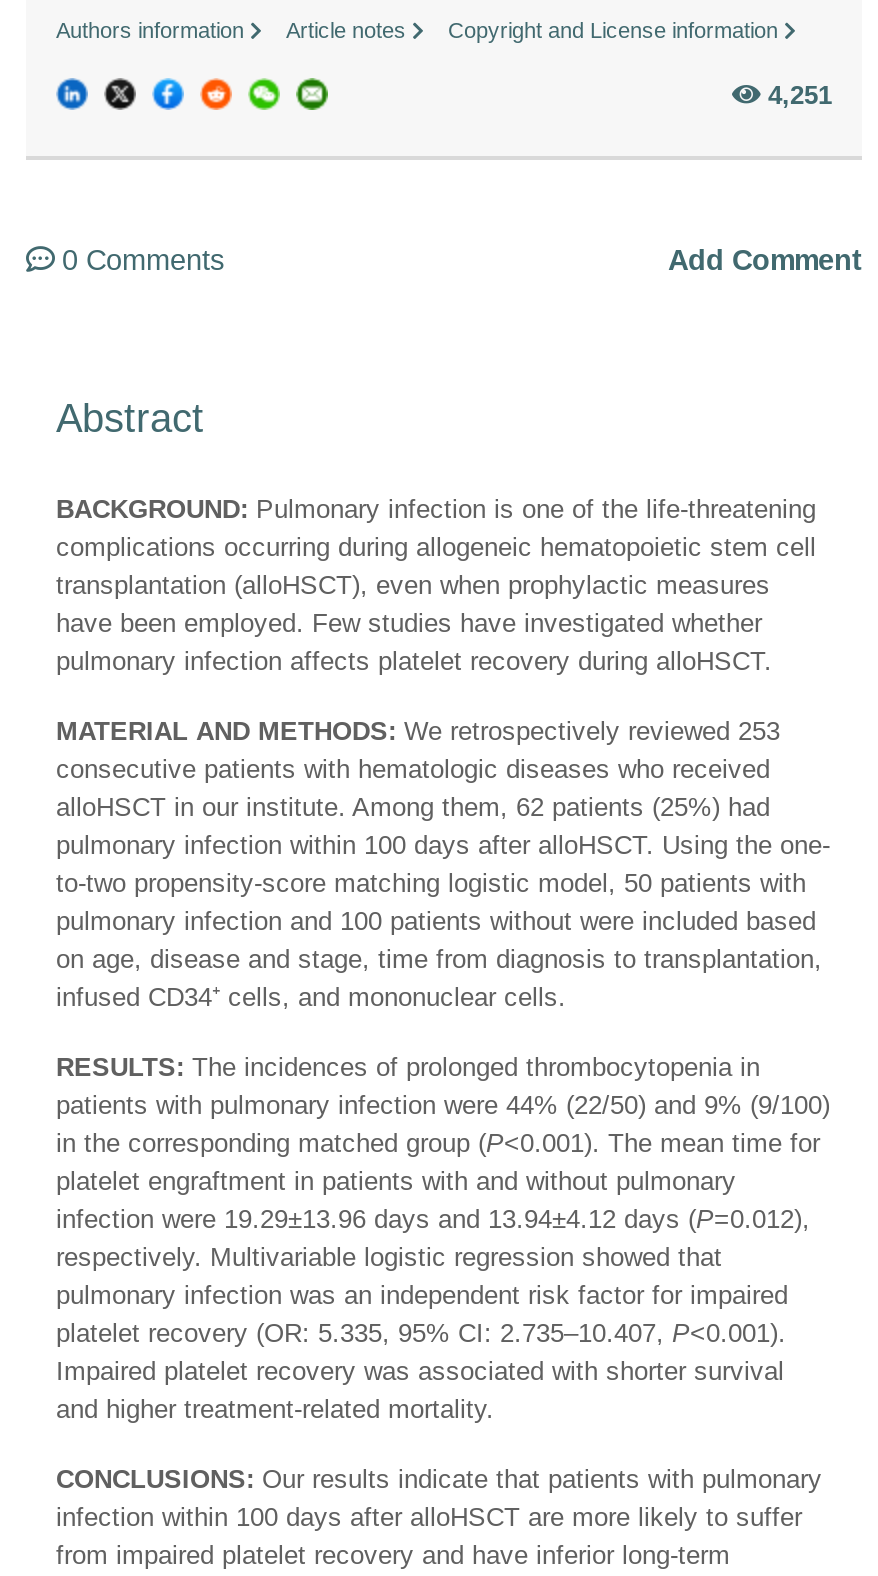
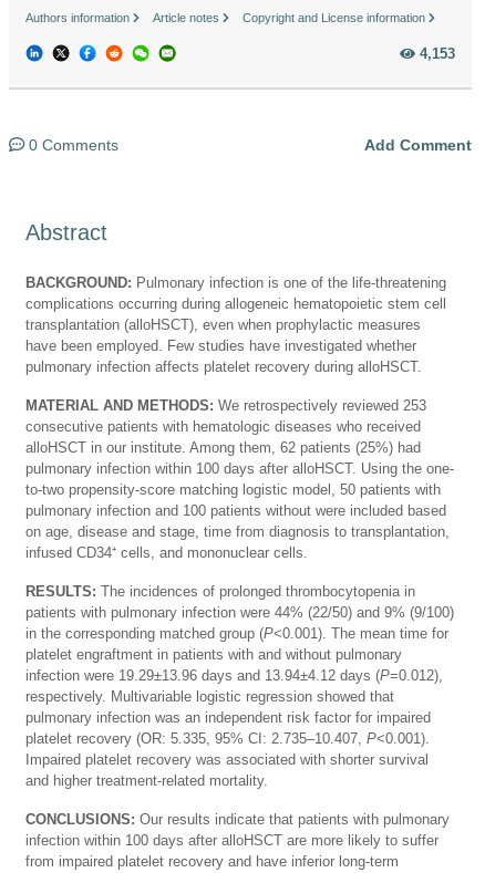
- 4,251
+ 4,153
